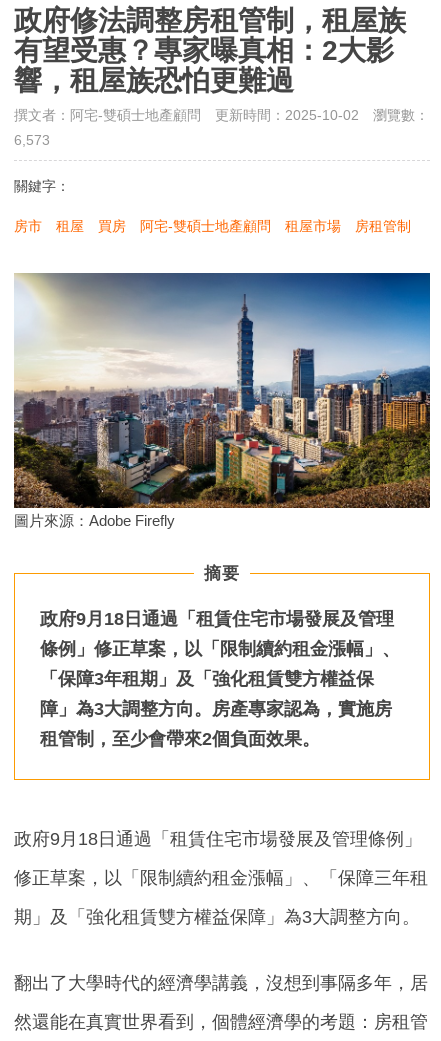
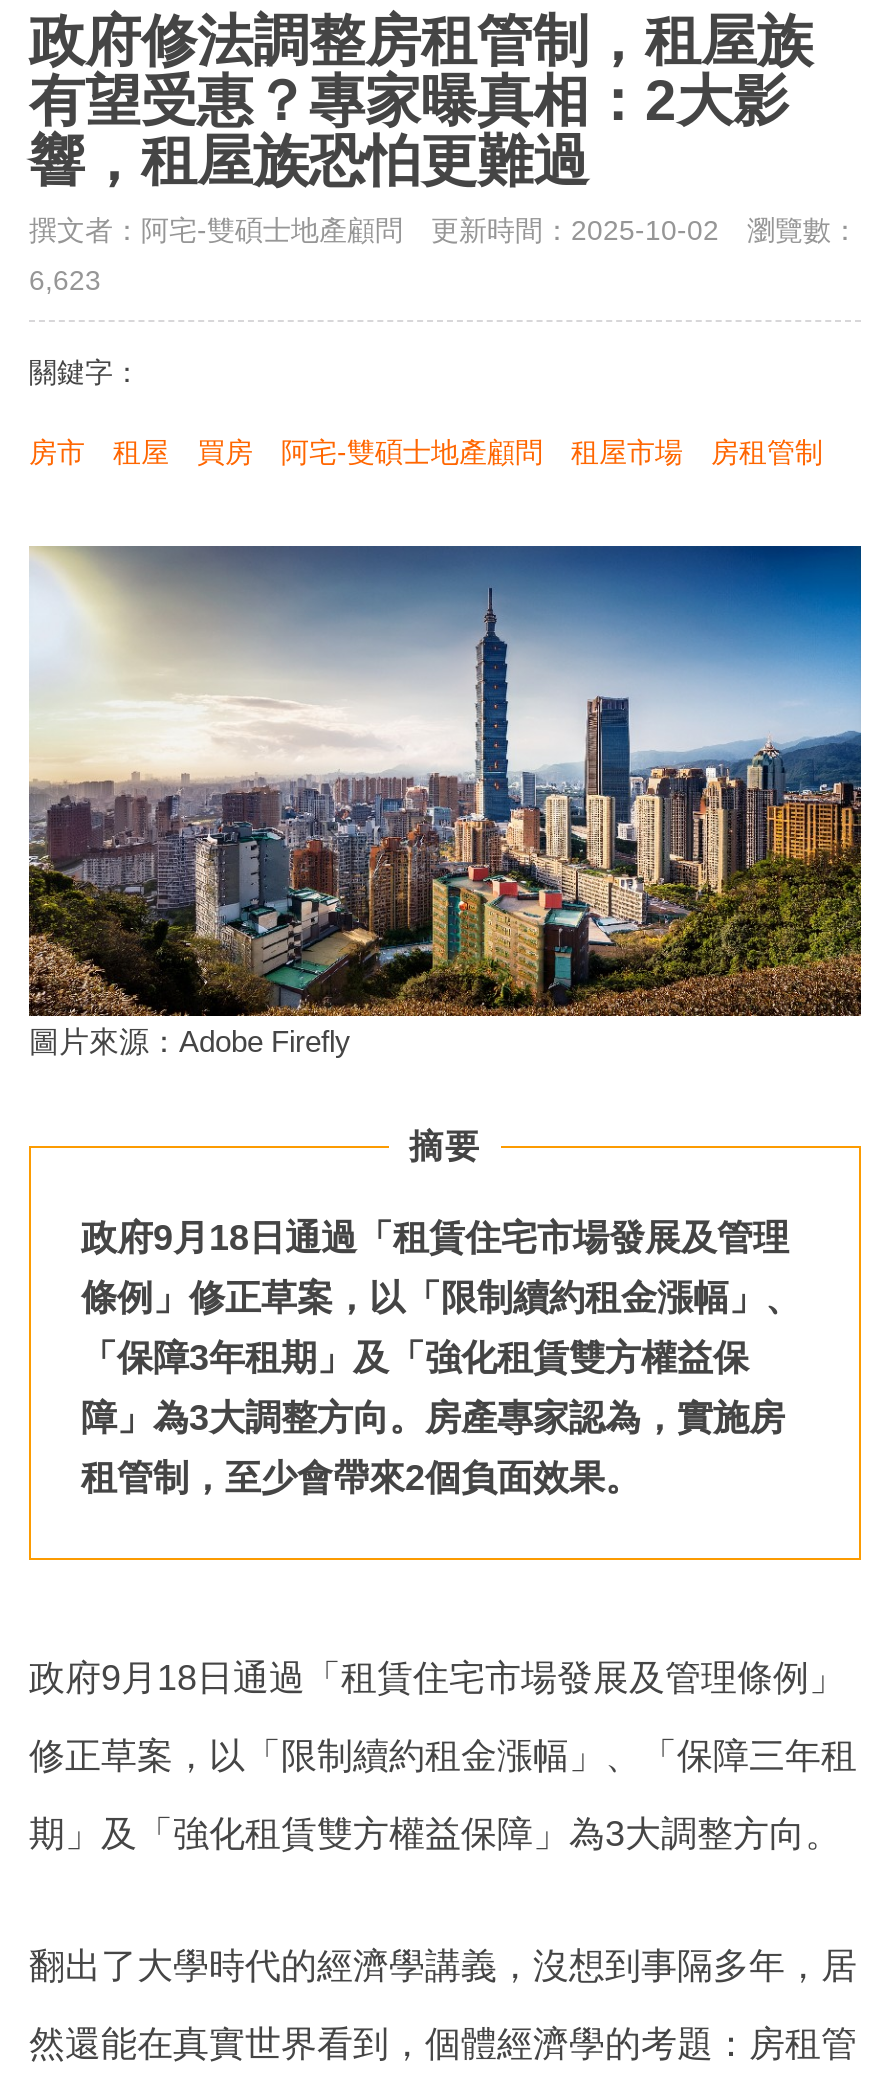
- 6,573
+ 6,623
